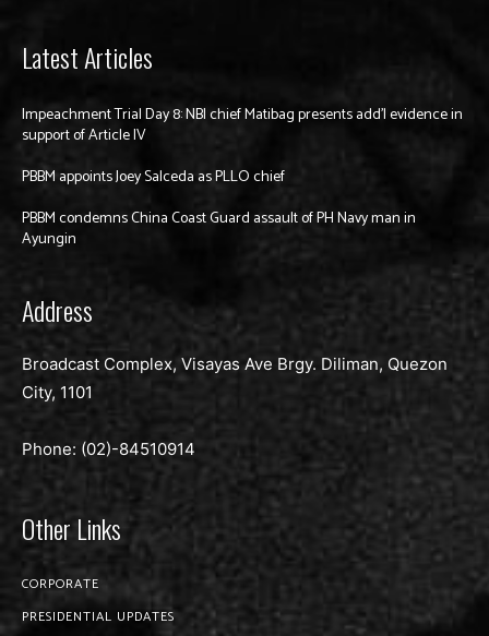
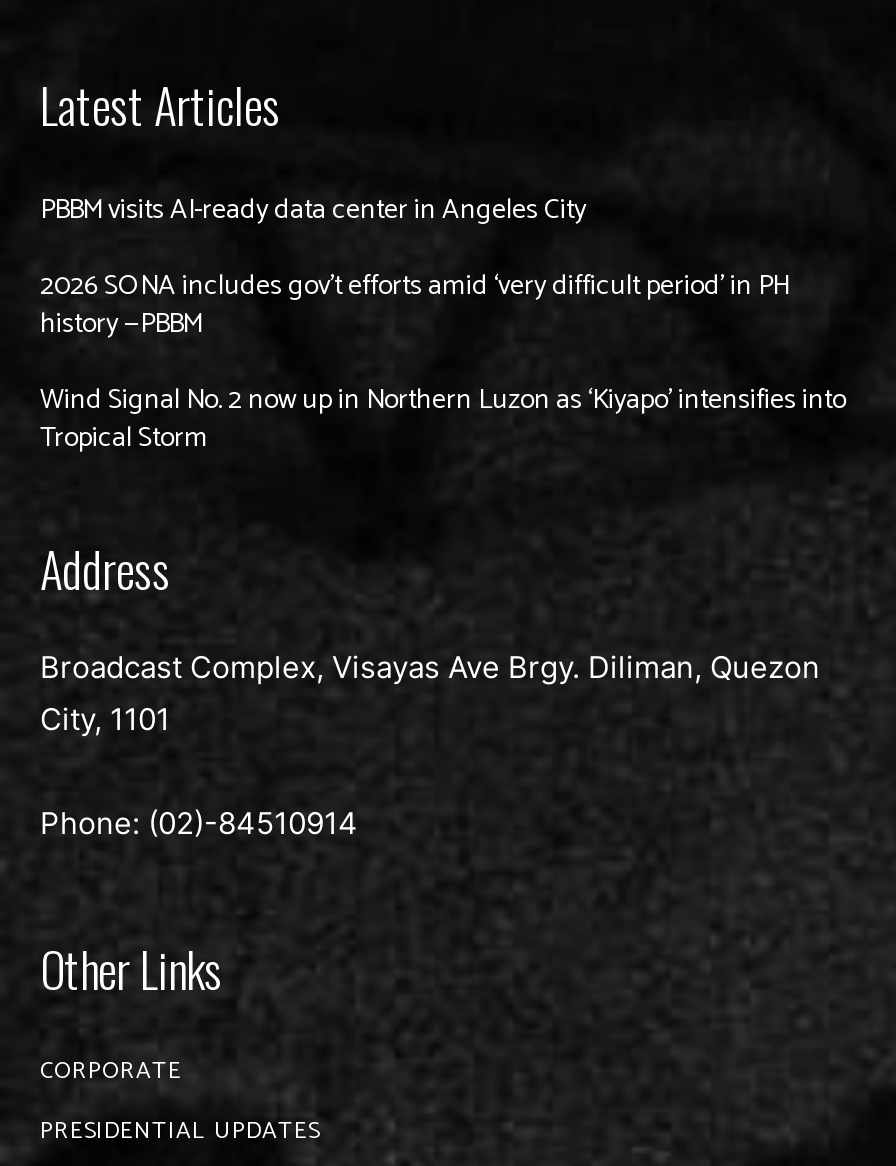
- Impeachment Trial Day 8: NBI chief Matibag presents add’l evidence in
- support of Article IV
+ PBBM visits AI-ready data center in Angeles City

- PBBM appoints Joey Salceda as PLLO chief
+ 2026 SONA includes gov’t efforts amid ‘very difficult period’ in PH
+ history —PBBM

- PBBM condemns China Coast Guard assault of PH Navy man in
- Ayungin
+ Wind Signal No. 2 now up in Northern Luzon as ‘Kiyapo’ intensifies into
+ Tropical Storm
